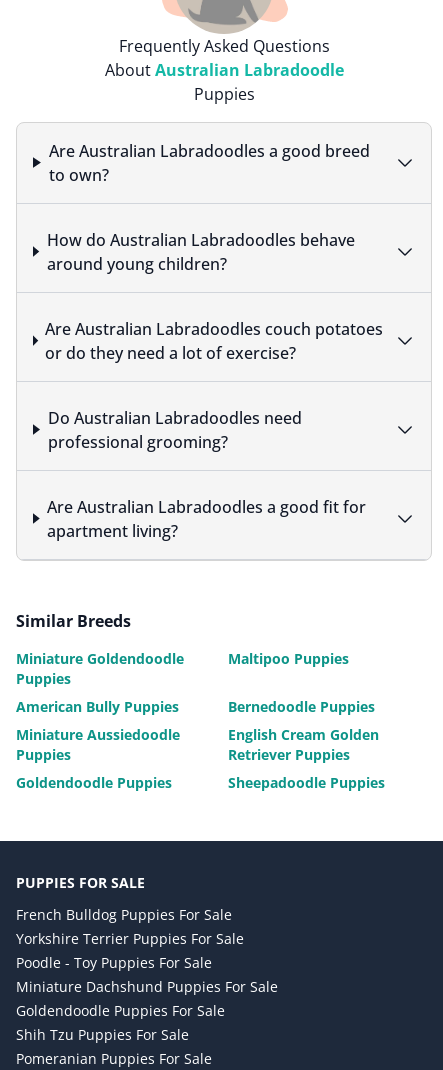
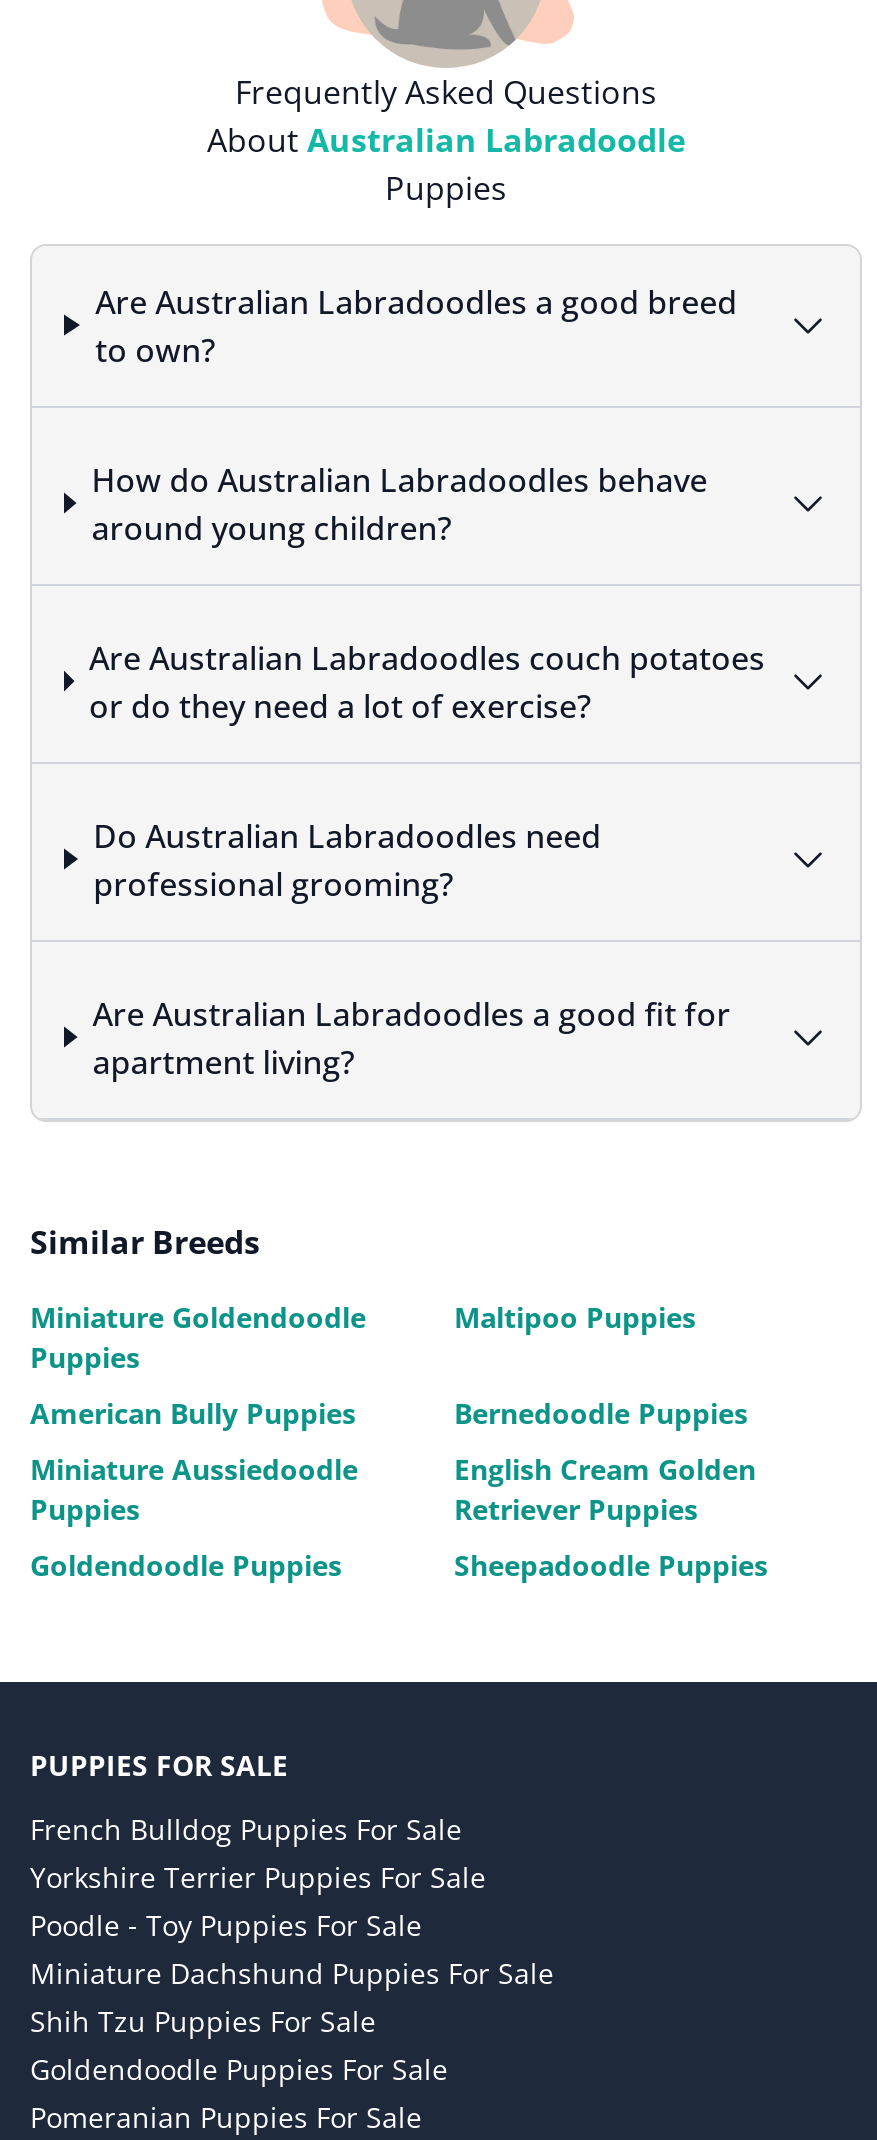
moved down: Goldendoodle Puppies For Sale

moved up: Shih Tzu Puppies For Sale
